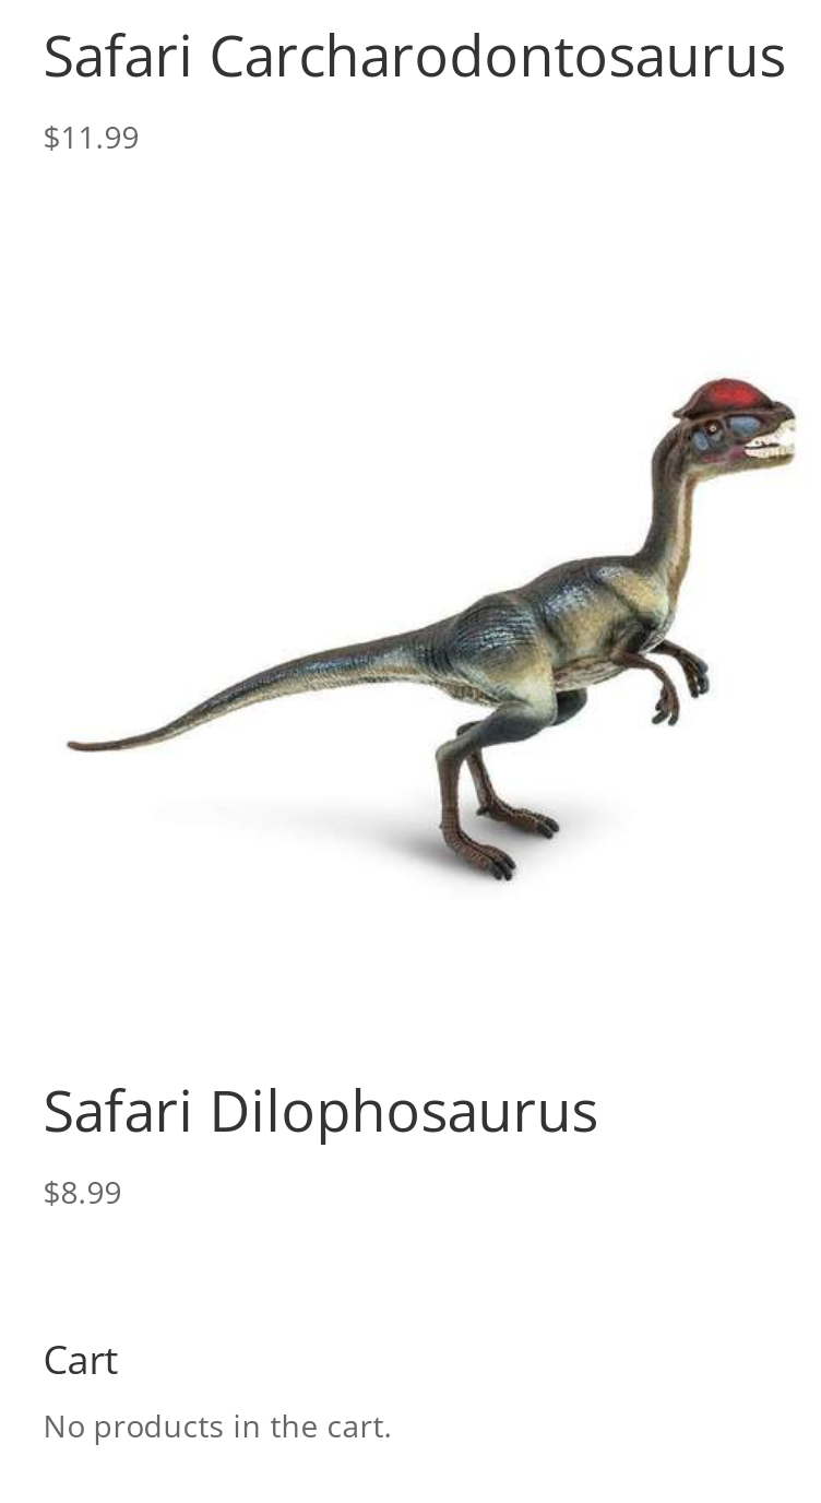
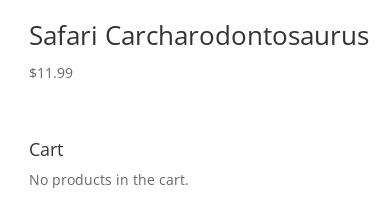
- [image]

- Safari Dilophosaurus
- $8.99
